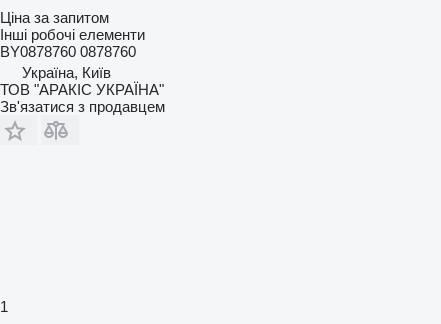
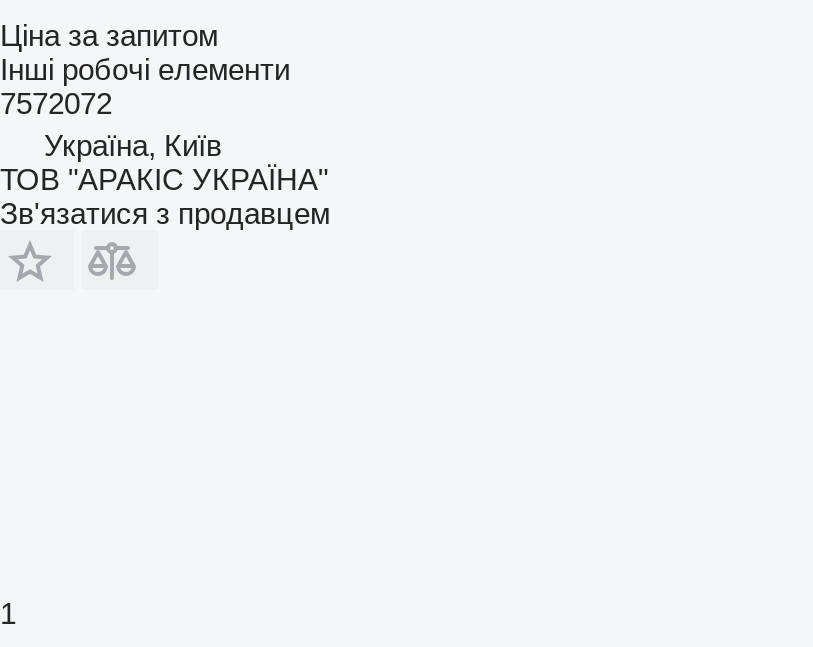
- BY0878760 0878760
+ 7572072
